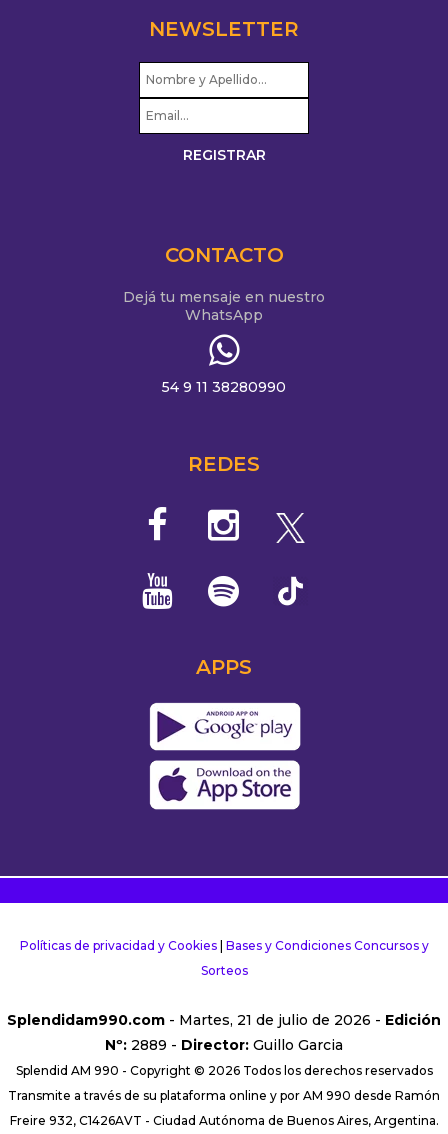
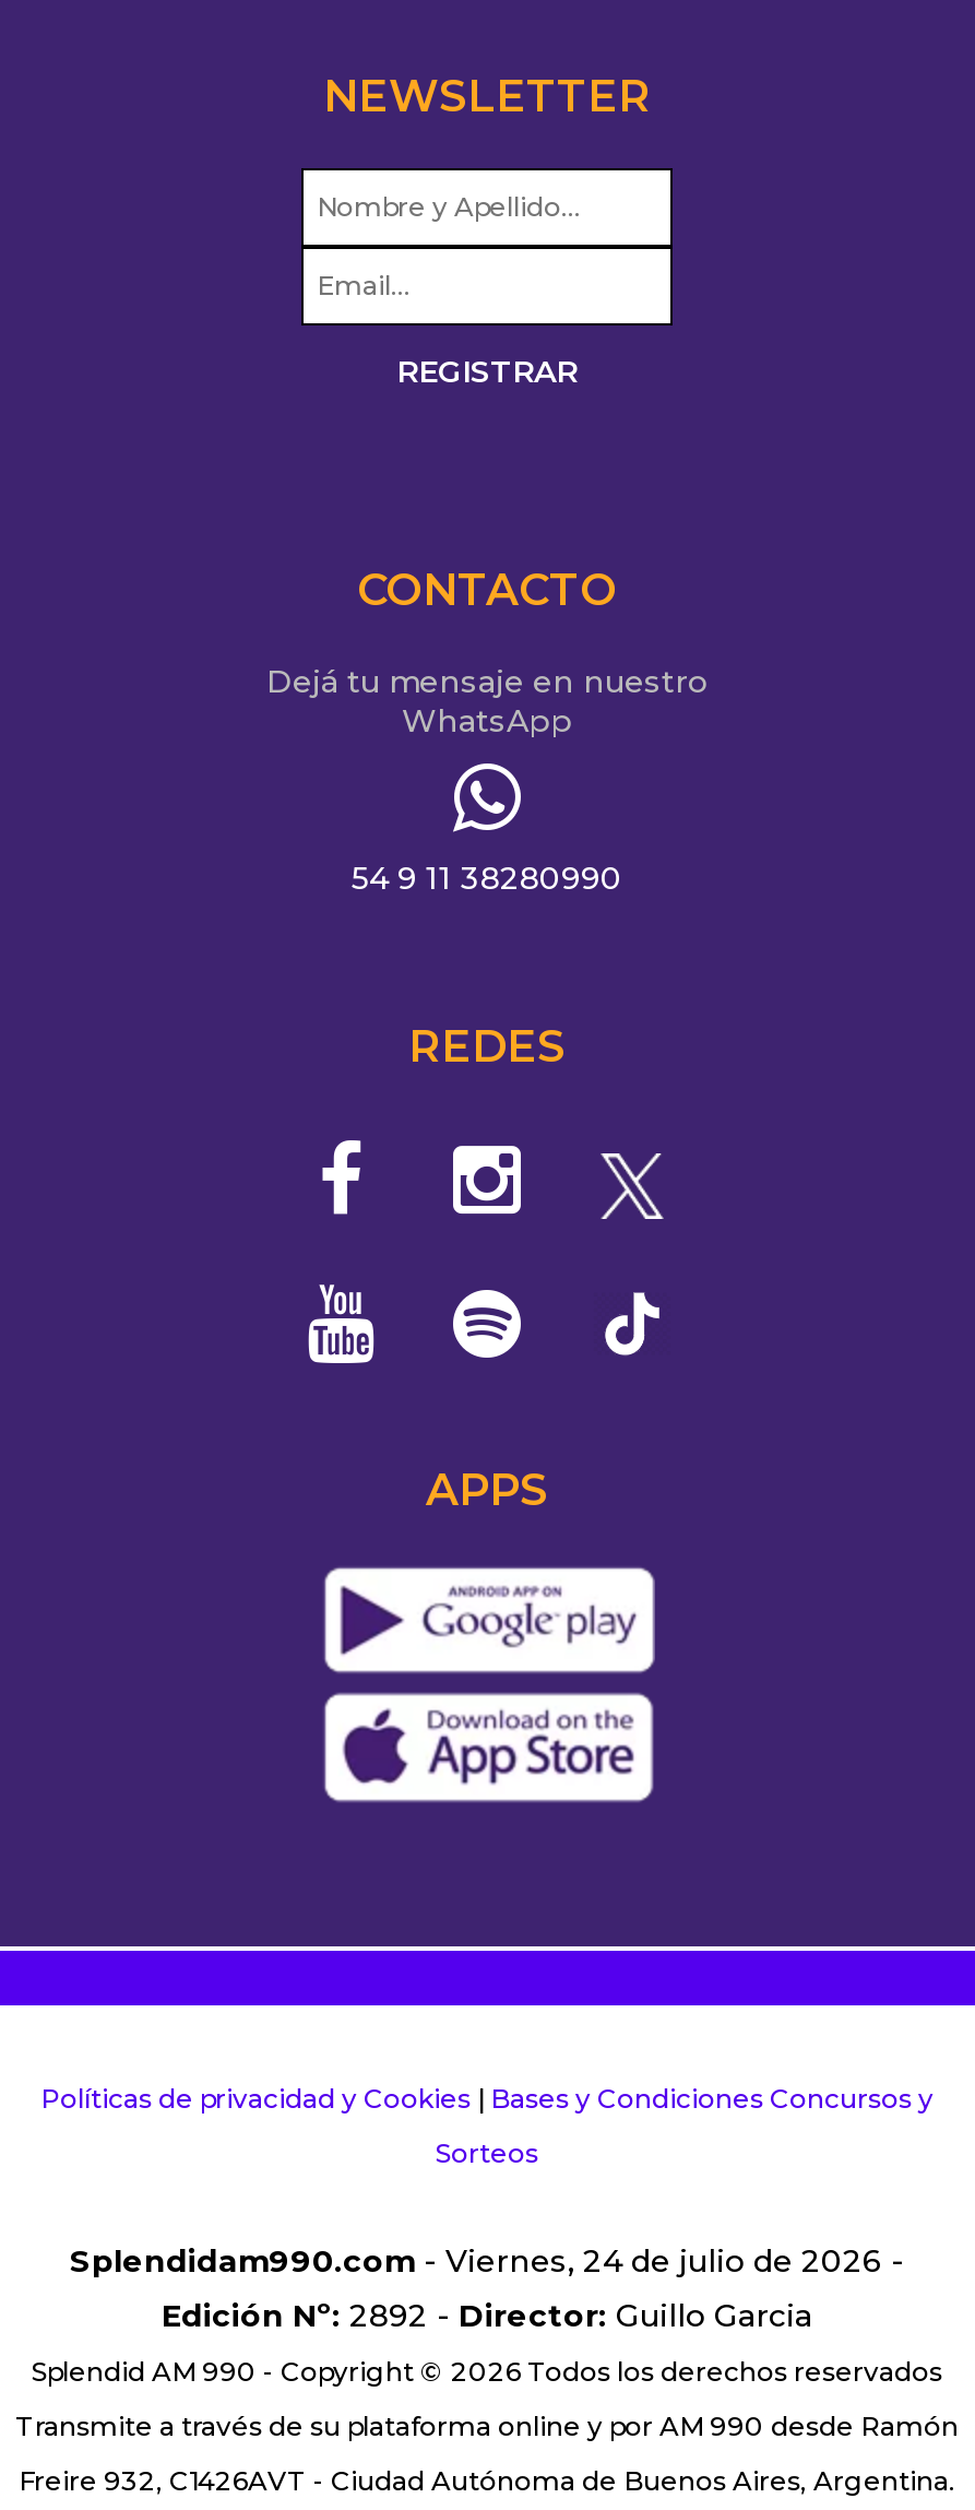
- Splendidam990.com - Martes, 21 de julio de 2026 - Edición
- Nº: 2889 - Director: Guillo Garcia
+ Splendidam990.com - Viernes, 24 de julio de 2026 -
+ Edición Nº: 2892 - Director: Guillo Garcia
